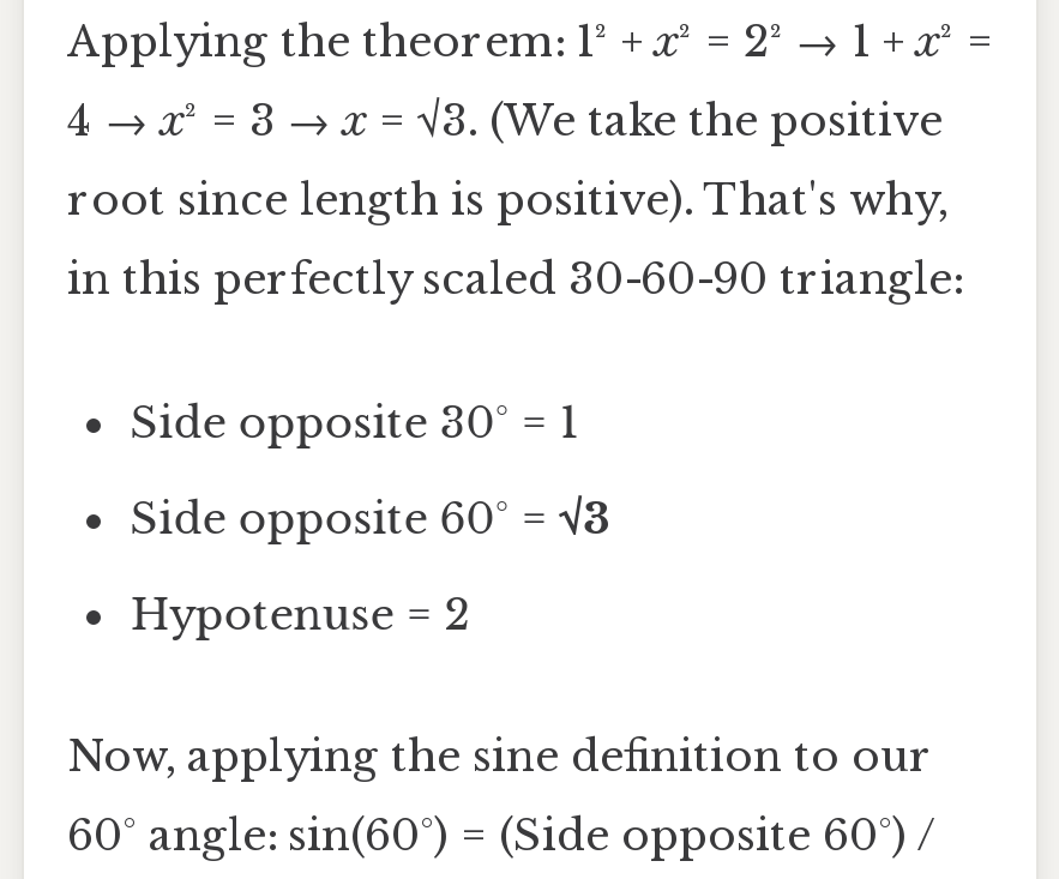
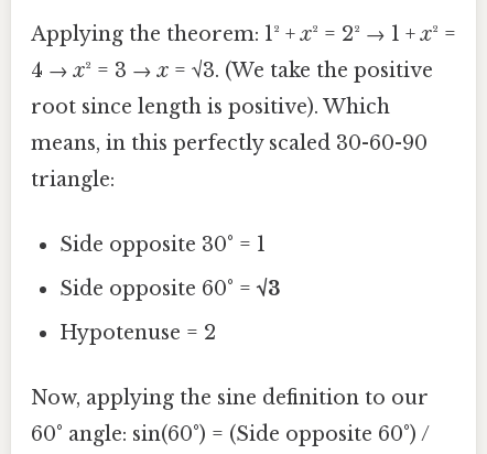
- root since length is positive). That's why,
- in this perfectly scaled 30-60-90 triangle:
+ root since length is positive). Which
+ means, in this perfectly scaled 30-60-90
+ triangle:
